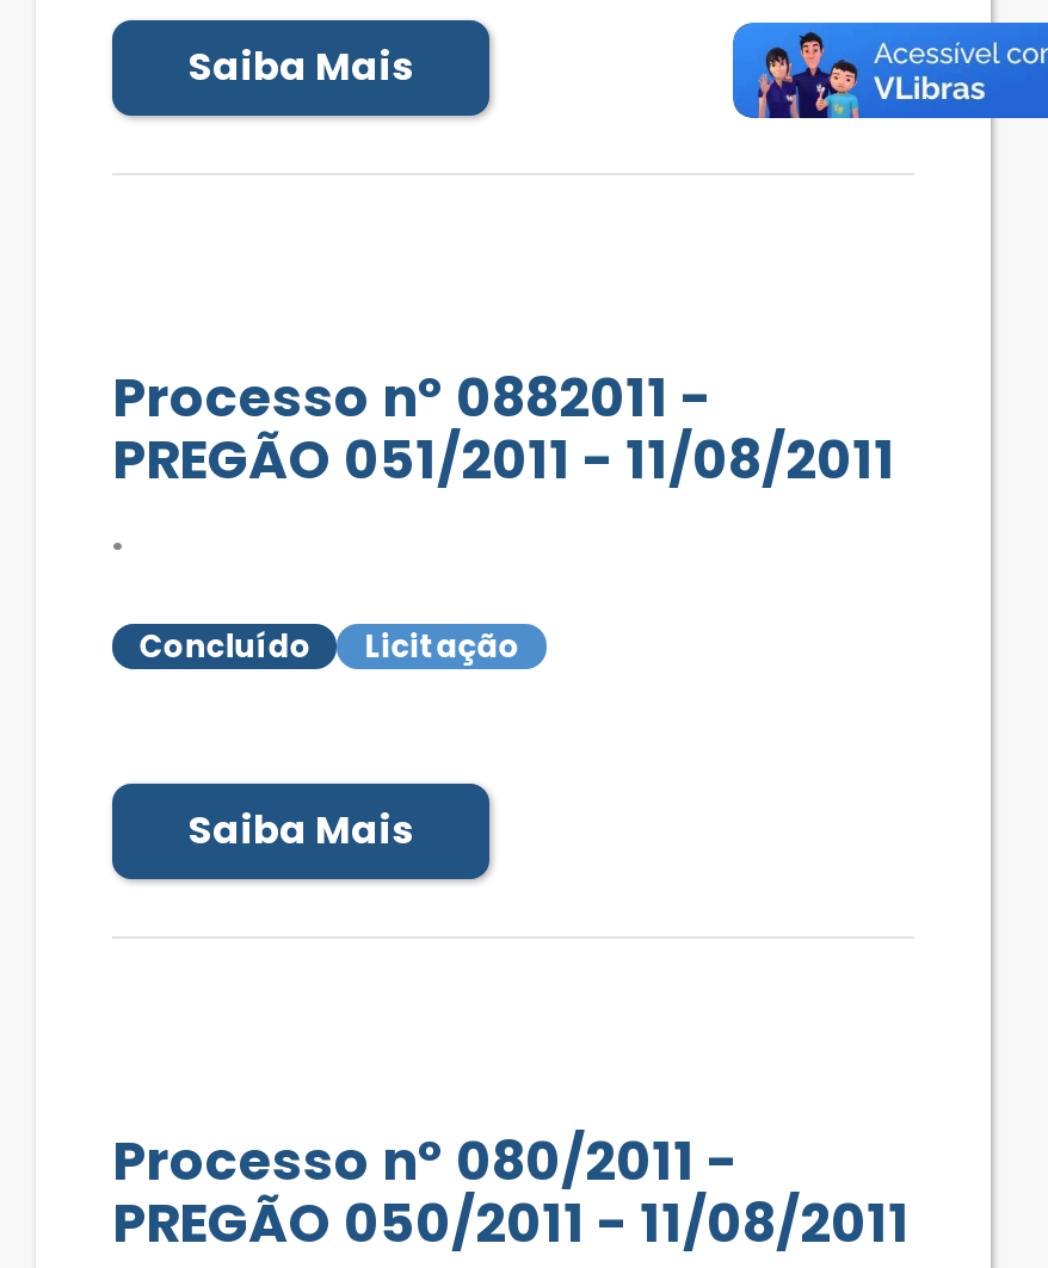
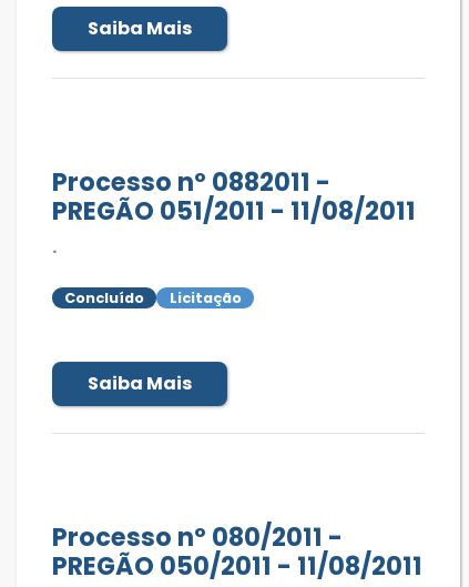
- [image]
